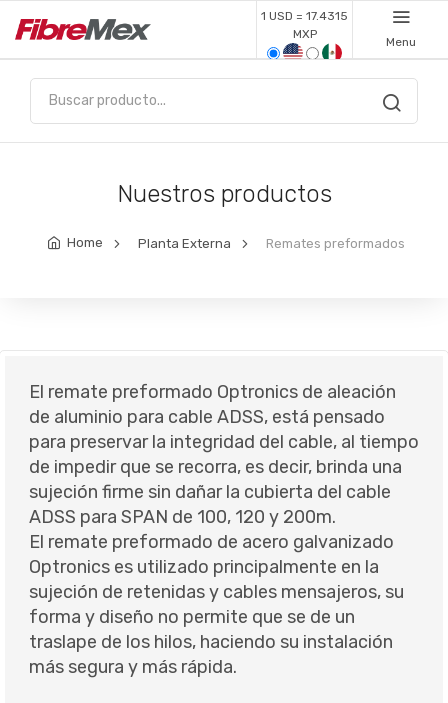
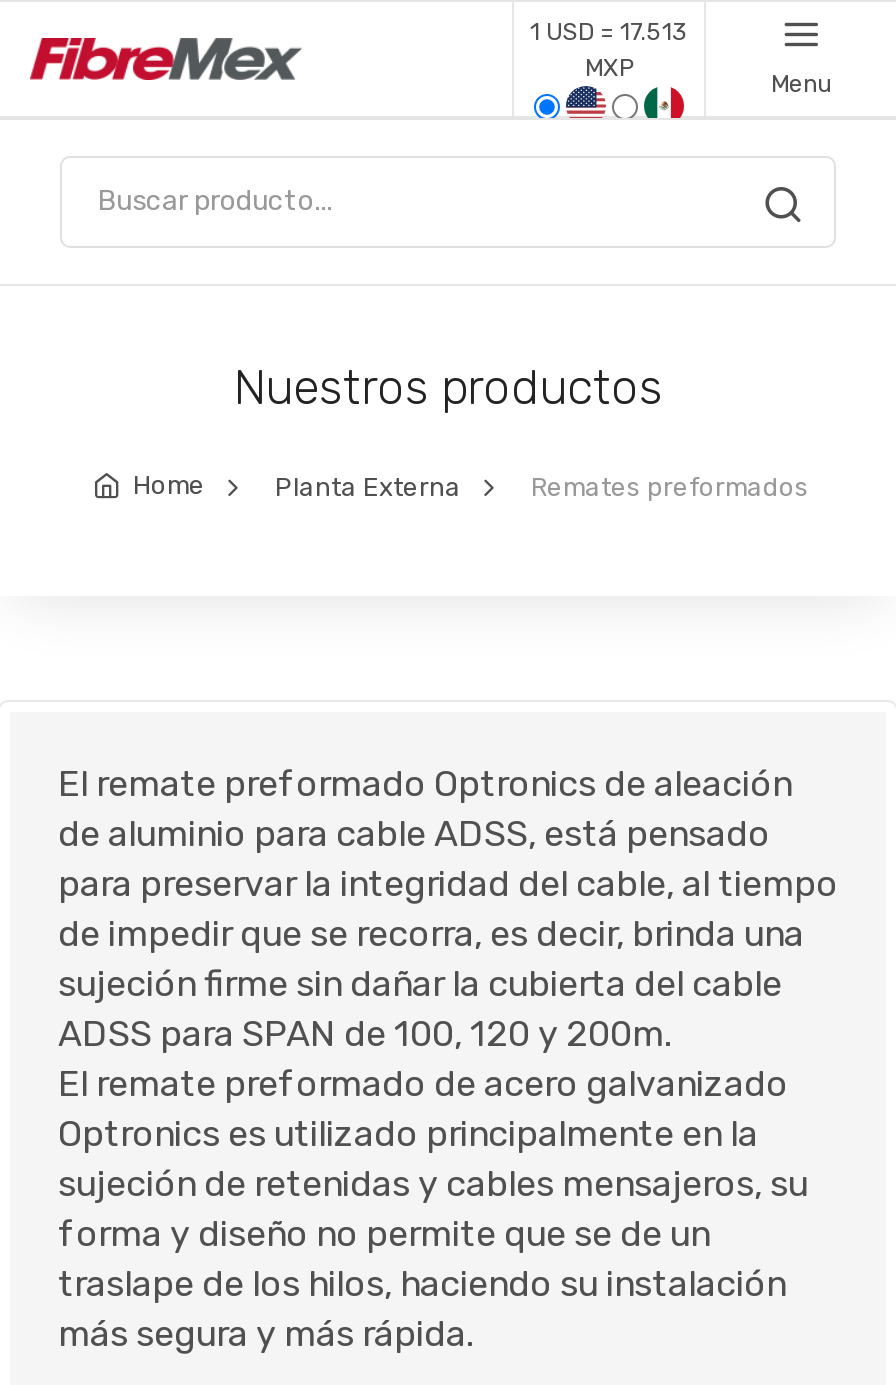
- 1 USD = 17.4315
+ 1 USD = 17.513
